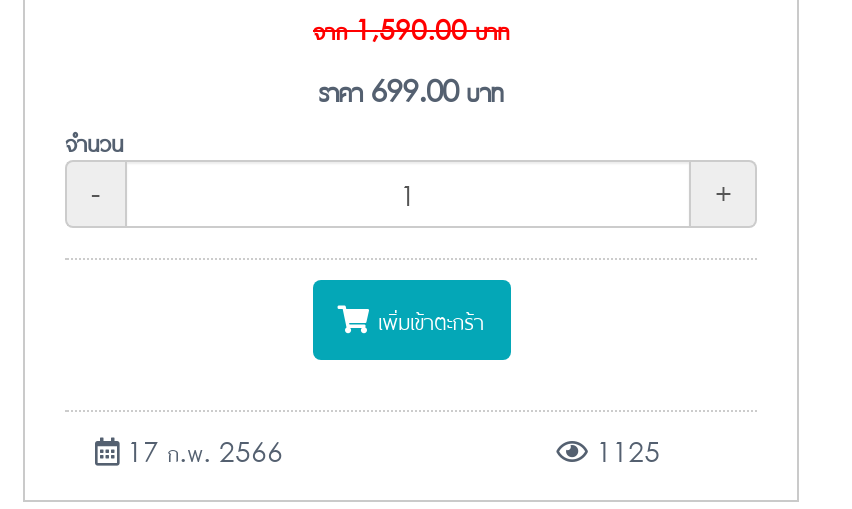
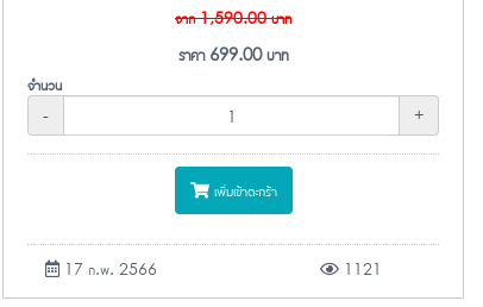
- 1125
+ 1121
